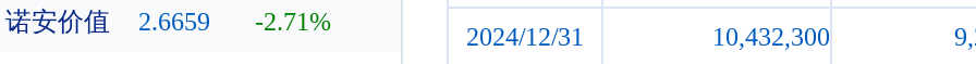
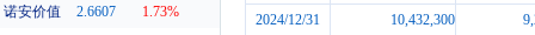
- 2.6659
+ 2.6607

- -2.71%
+ 1.73%
